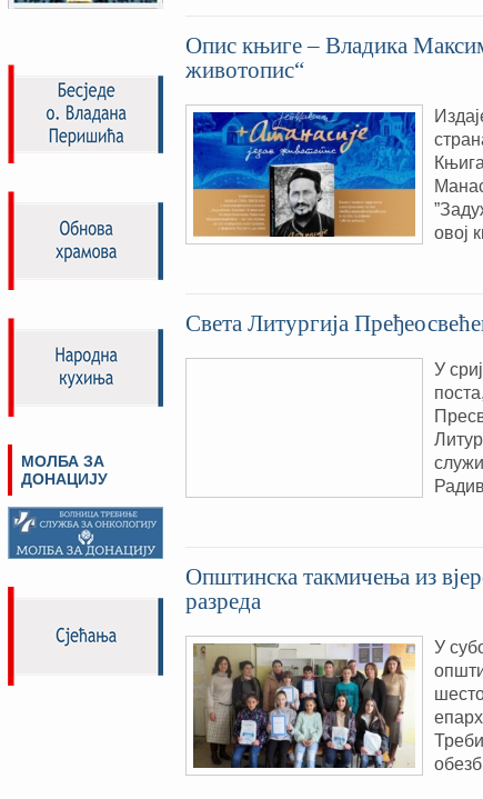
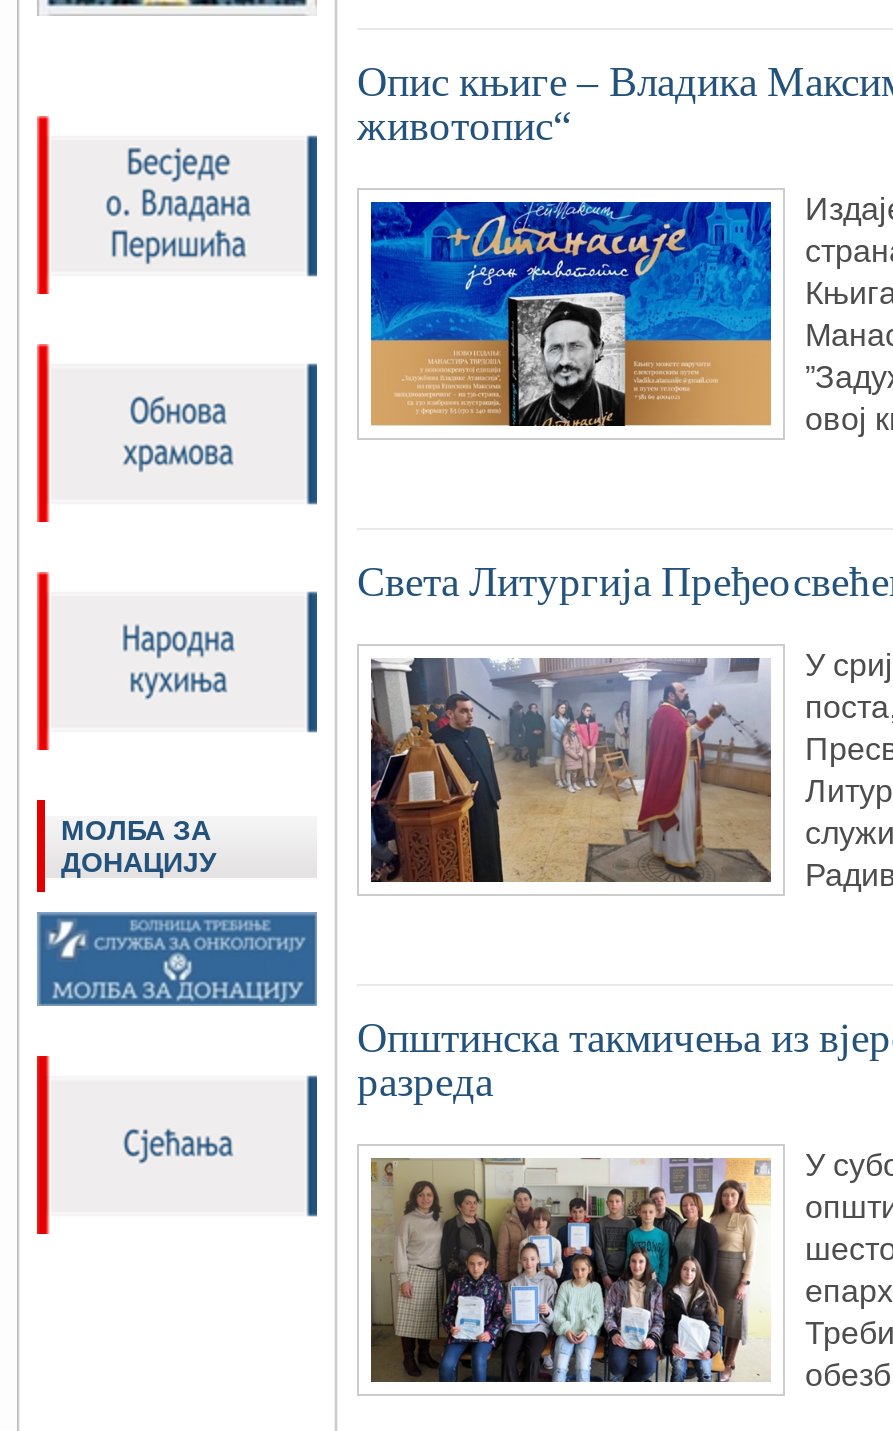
+ [image]
